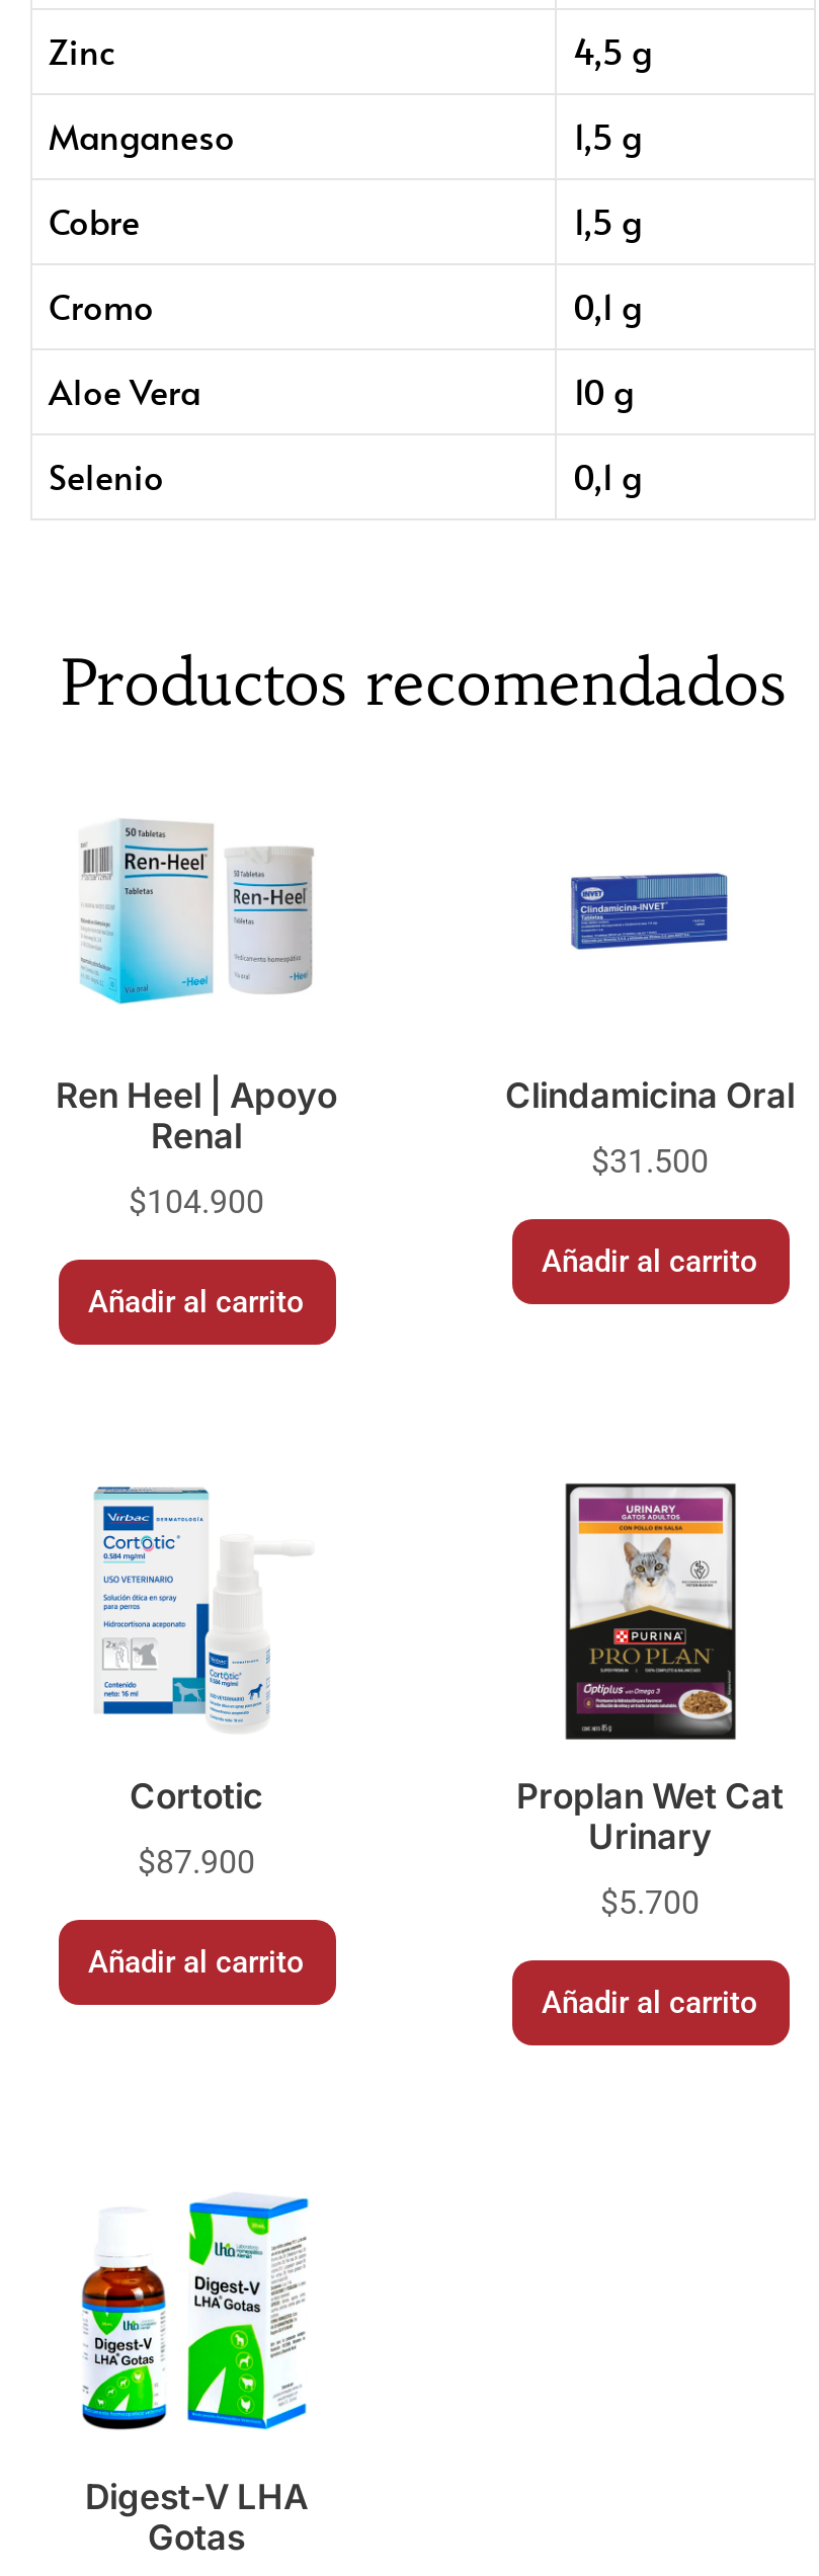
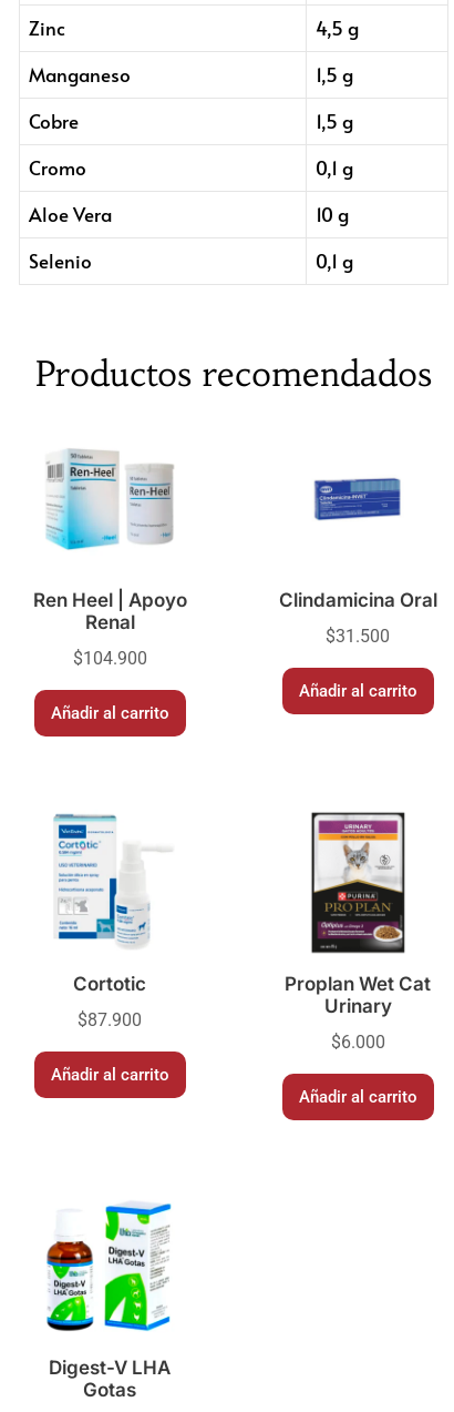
- $5.700
+ $6.000
